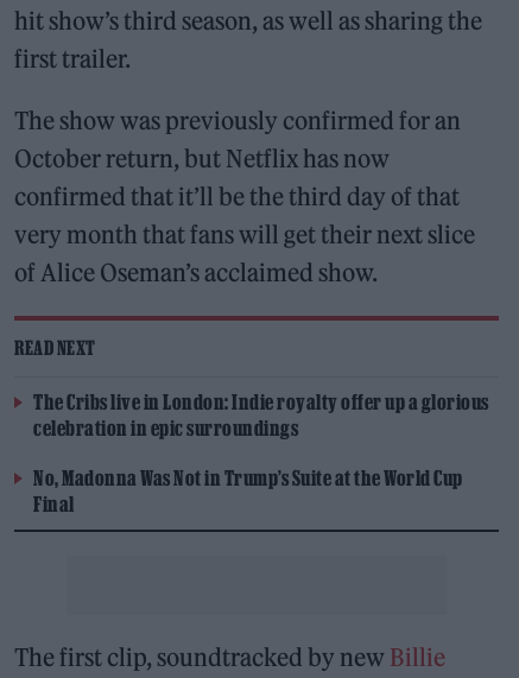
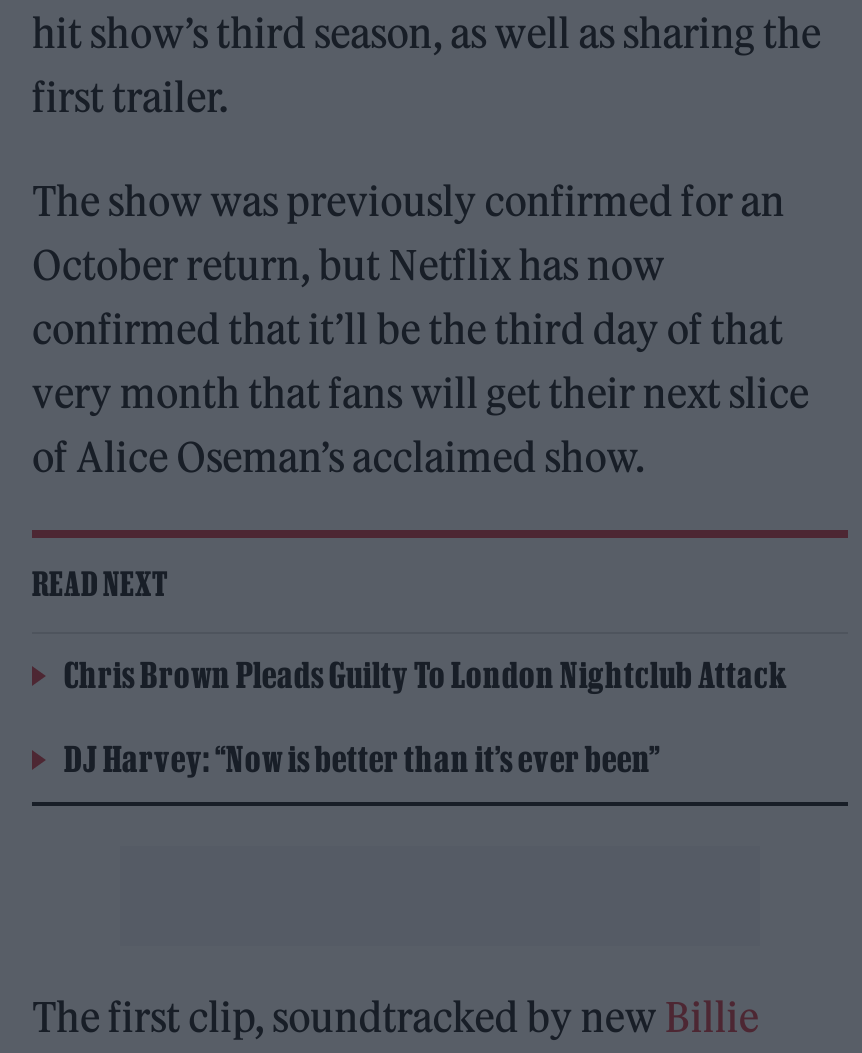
- The Cribs live in London: Indie royalty offer up a glorious
- celebration in epic surroundings
+ Chris Brown Pleads Guilty To London Nightclub Attack

- No, Madonna Was Not in Trump’s Suite at the World Cup
- Final
+ DJ Harvey: “Now is better than it’s ever been”
